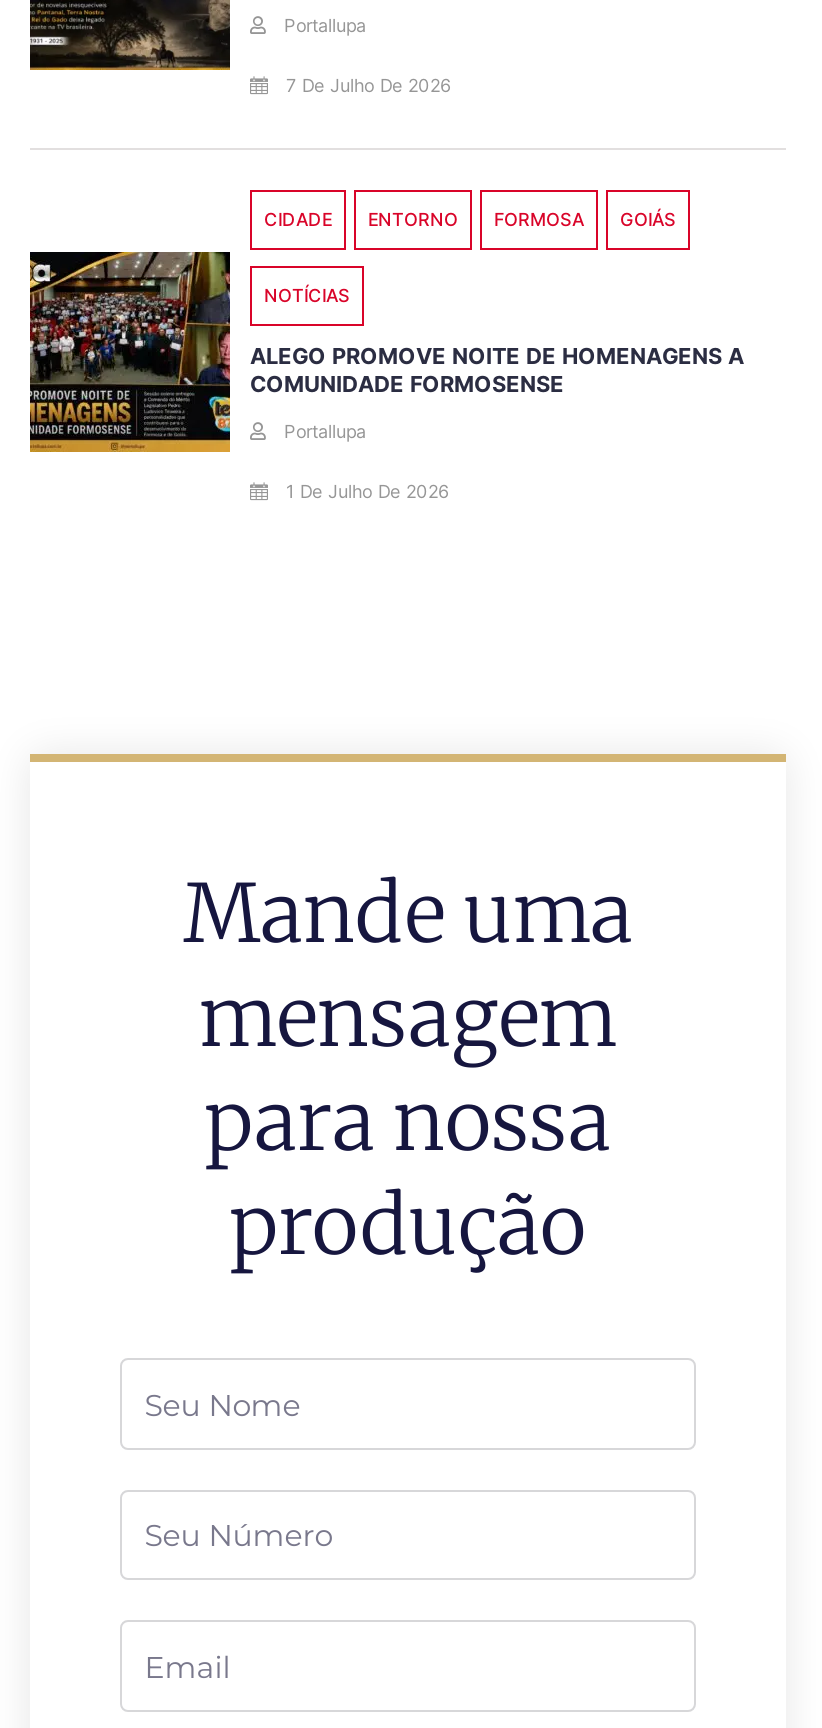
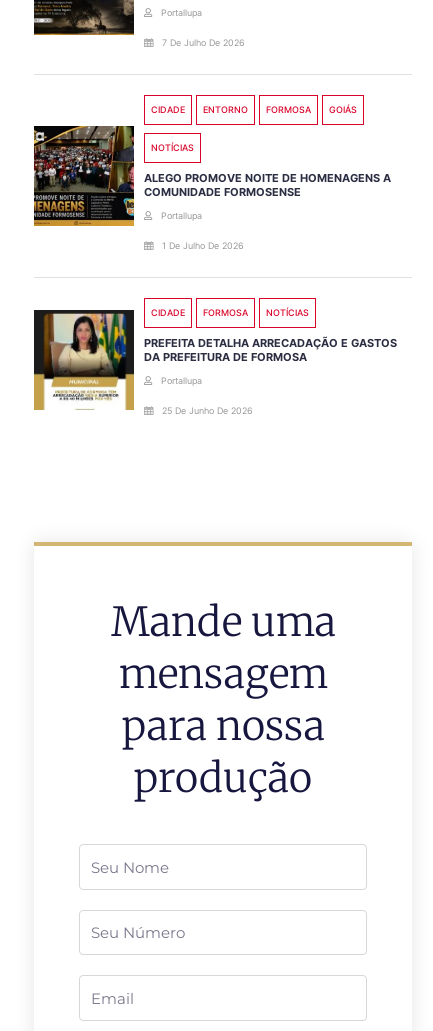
+ [image]
+ CIDADE
+ FORMOSA
+ NOTÍCIAS
+ PREFEITA DETALHA ARRECADAÇÃO E GASTOS
+ DA PREFEITURA DE FORMOSA
+ Portallupa
+ 25 De Junho De 2026
